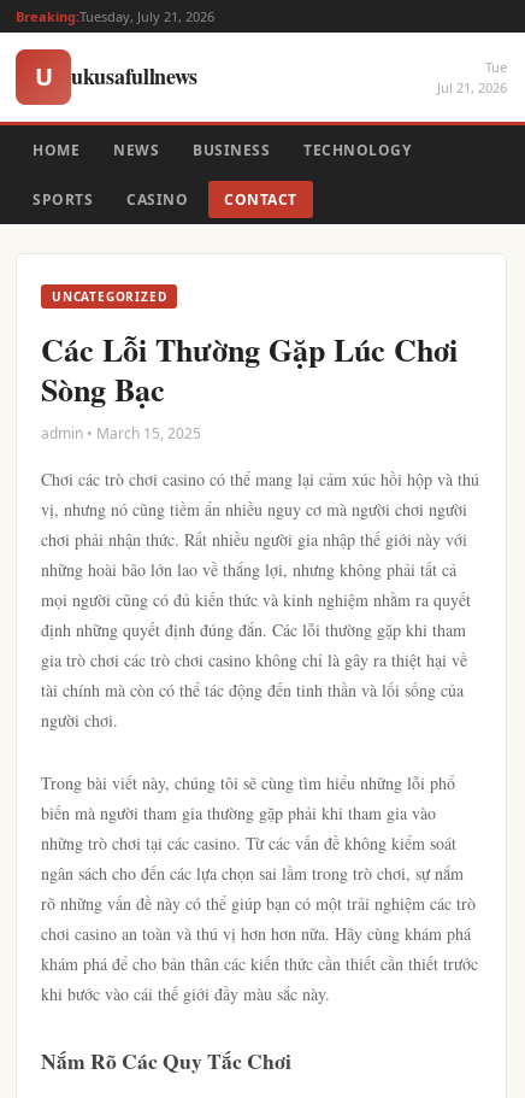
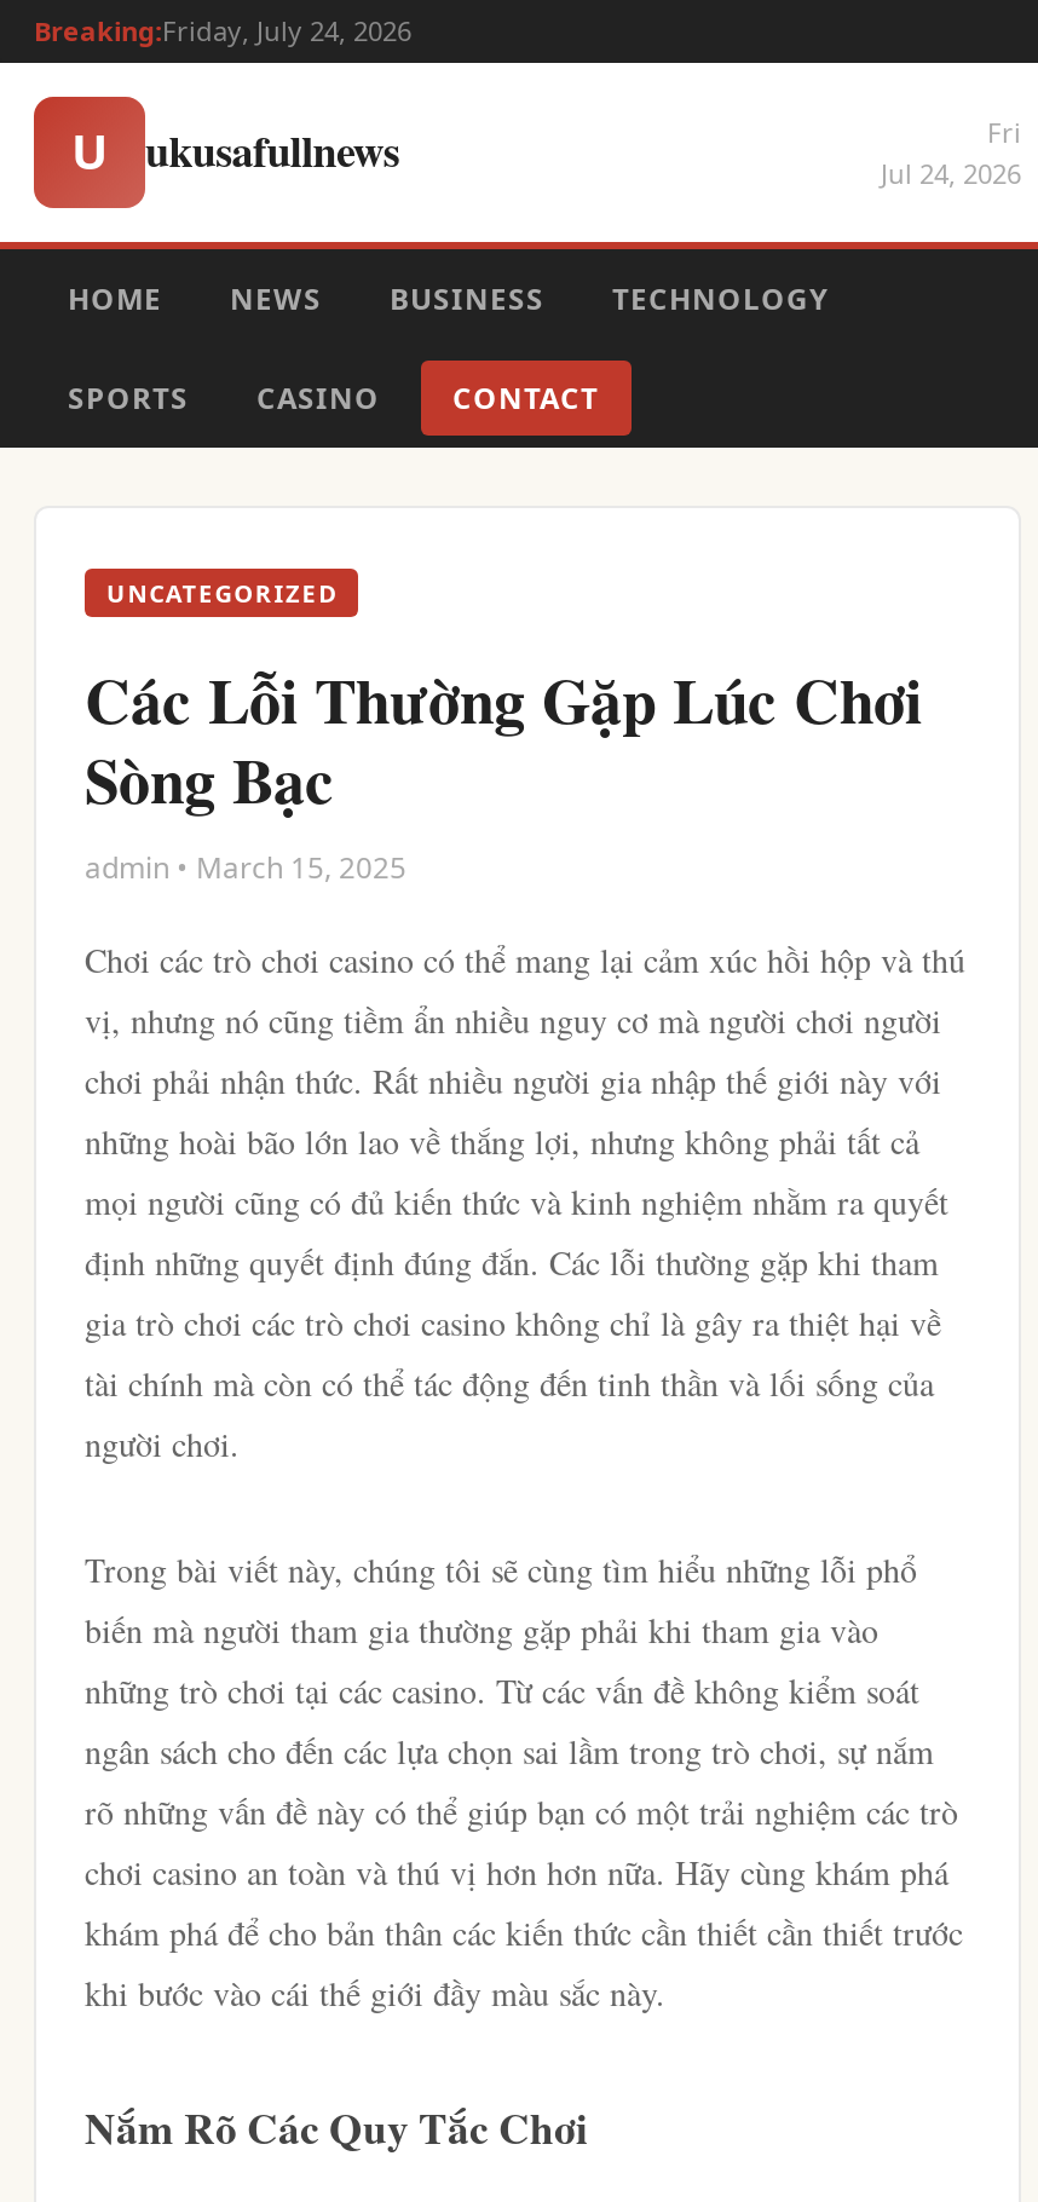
- Breaking:Tuesday, July 21, 2026
+ Breaking:Friday, July 24, 2026

- Tue
- Jul 21, 2026
+ Fri
+ Jul 24, 2026
